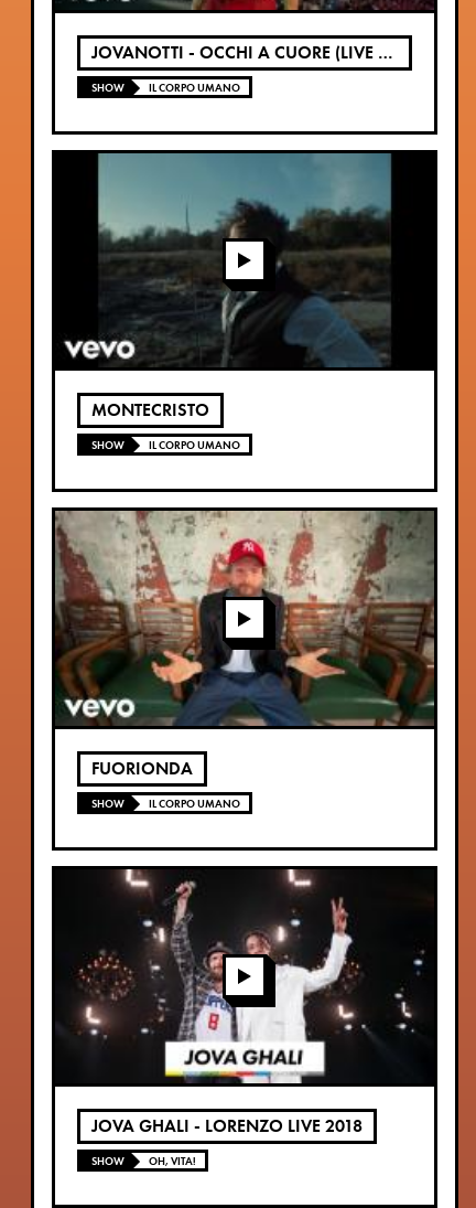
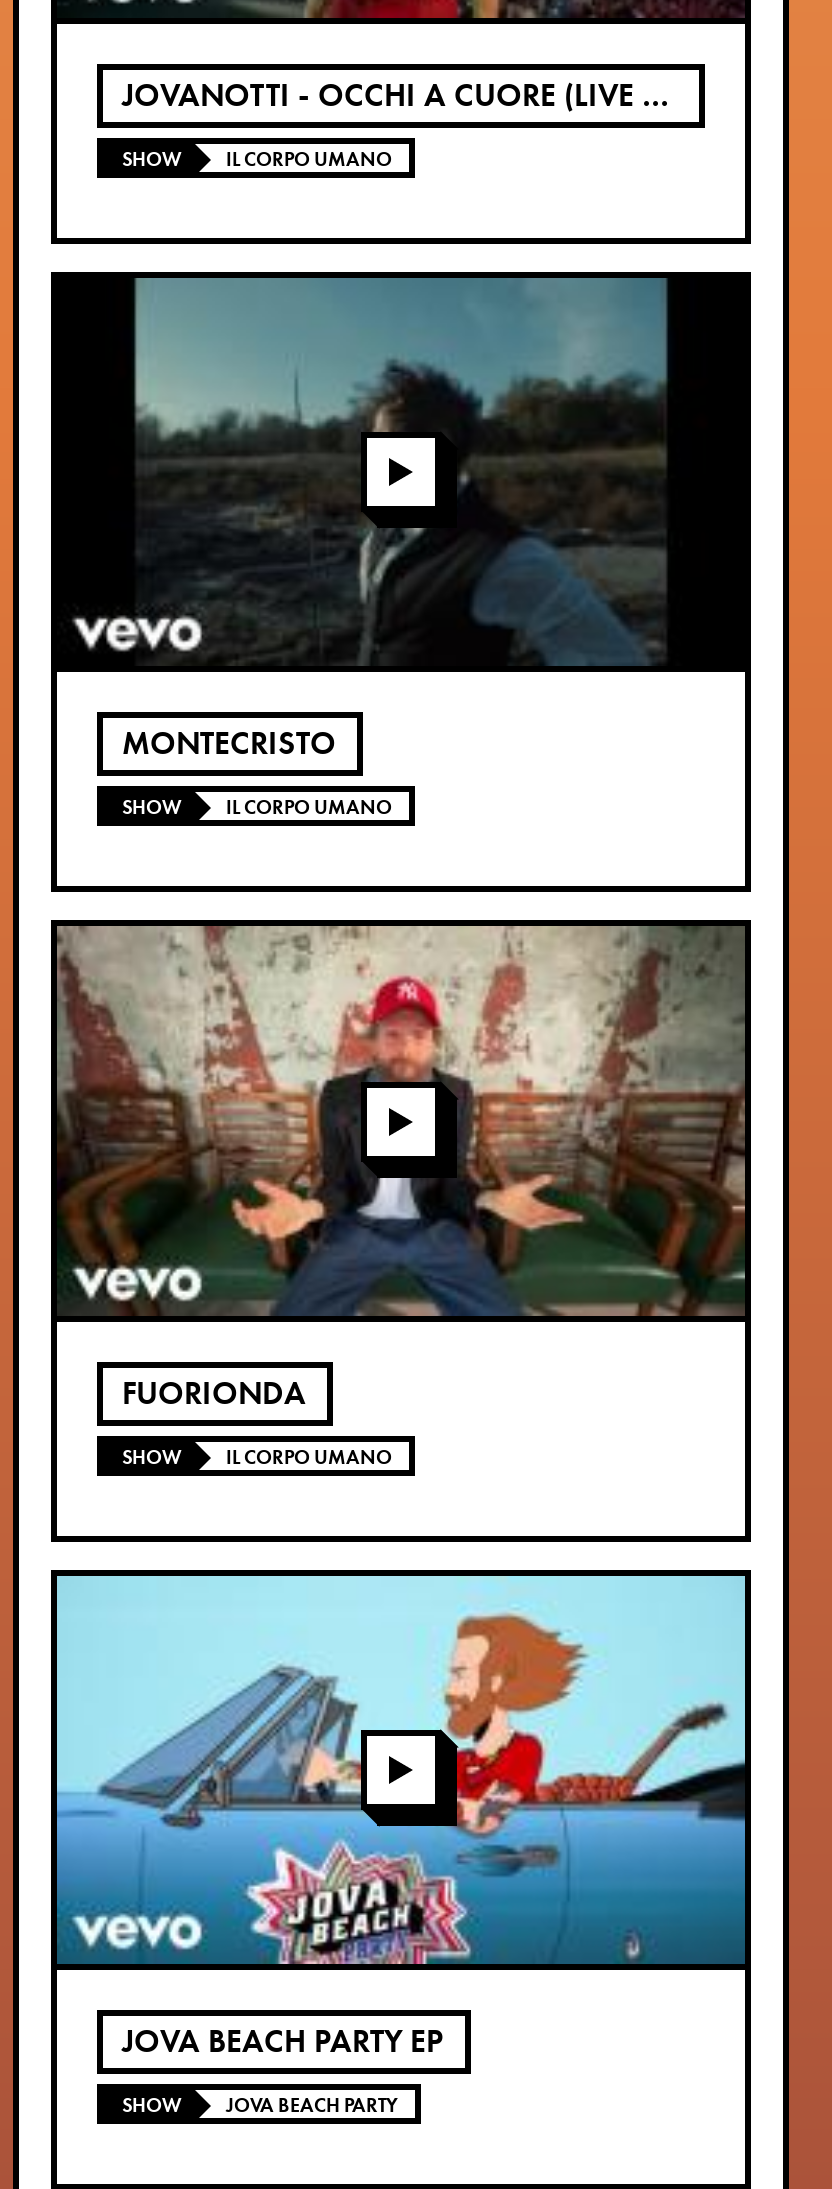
- [image]
- JOVA GHALI - LORENZO LIVE 2018
+ [image]
+ JOVA BEACH PARTY EP

- OH, VITA!
+ JOVA BEACH PARTY
